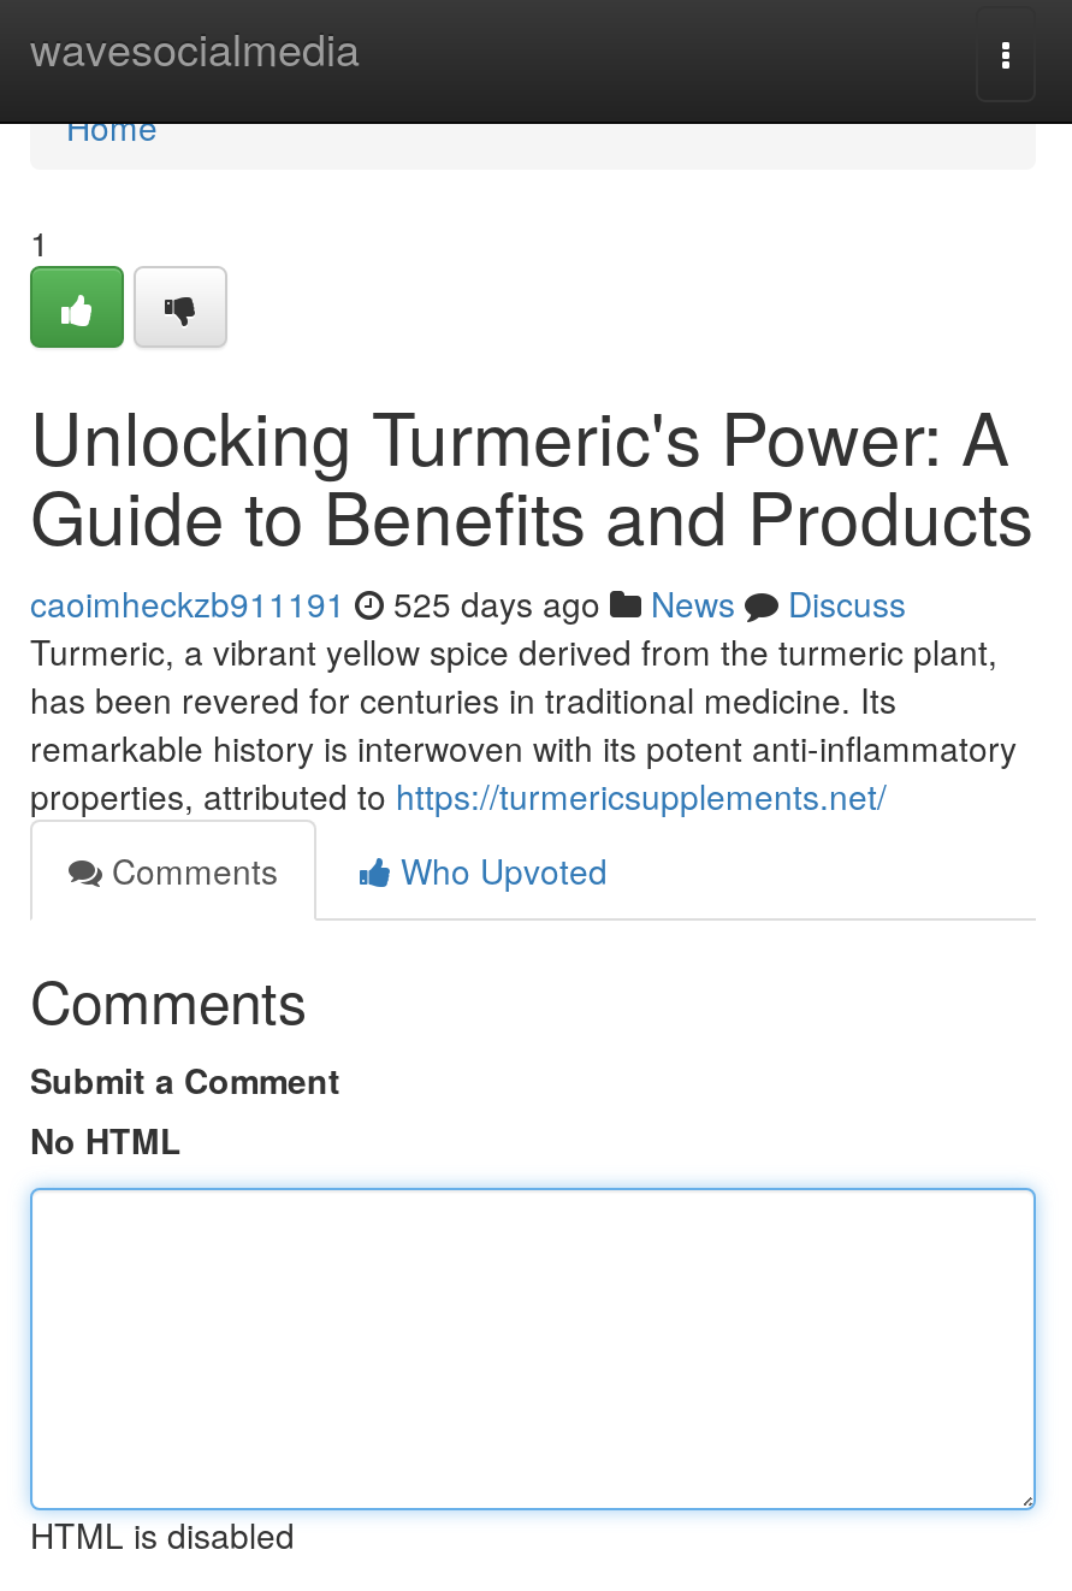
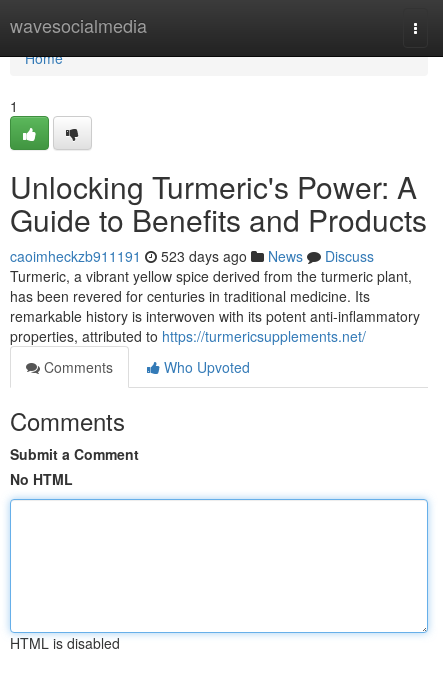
- caoimheckzb911191 525 days ago News Discuss
+ caoimheckzb911191 523 days ago News Discuss
